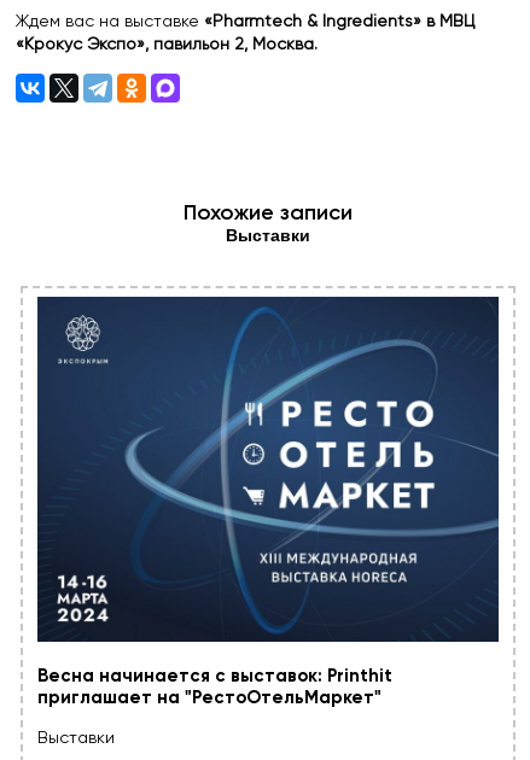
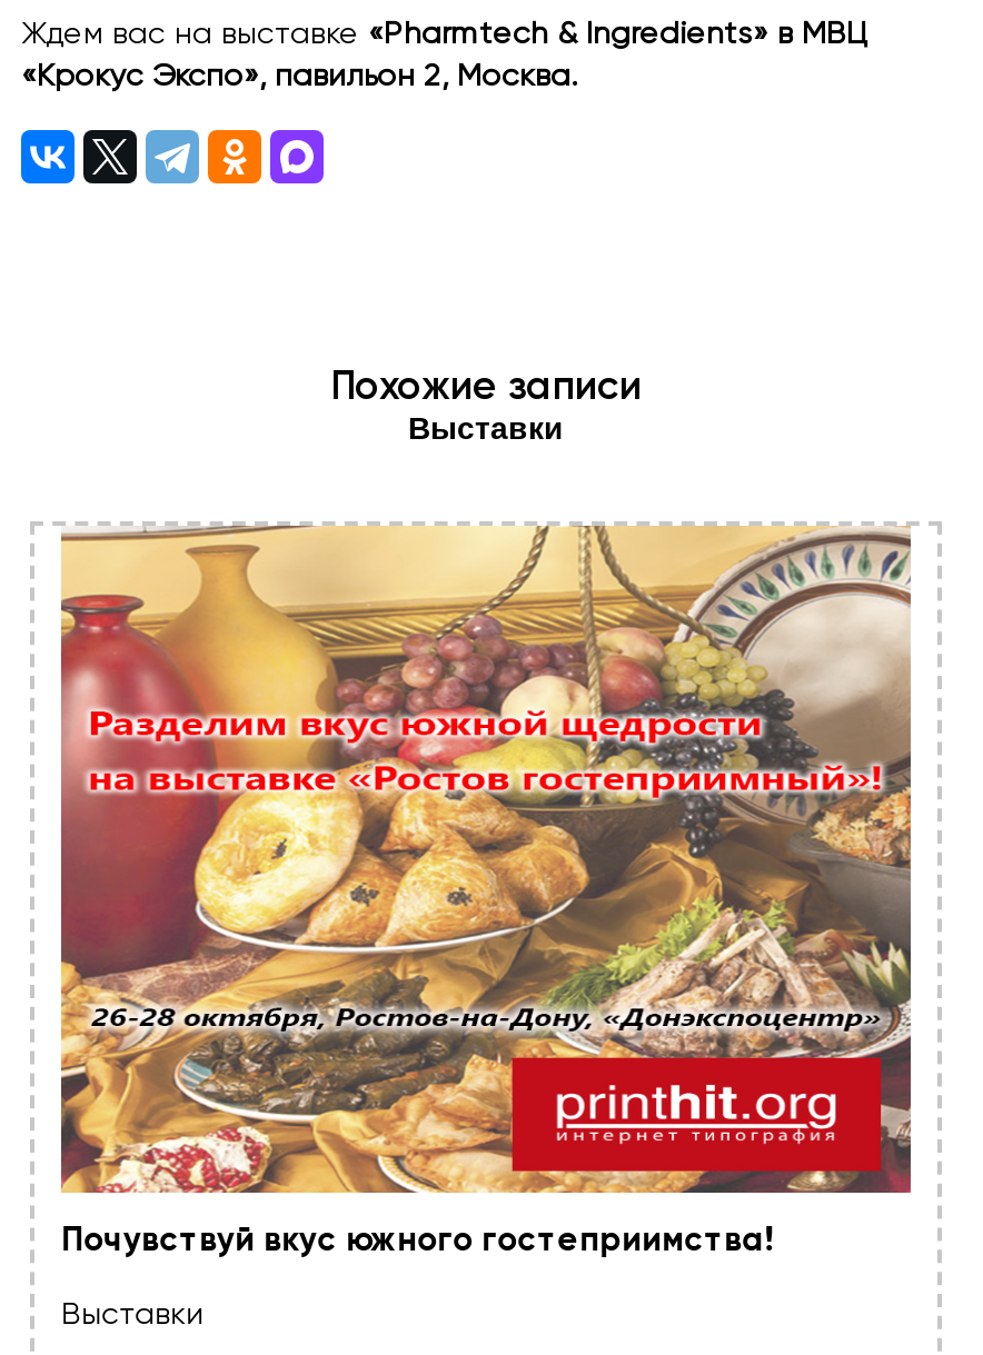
- [image]
- Весна начинается с выставок: Printhit
- приглашает на "РестоОтельМаркет"
+ [image]
+ Почувствуй вкус южного гостеприимства!
